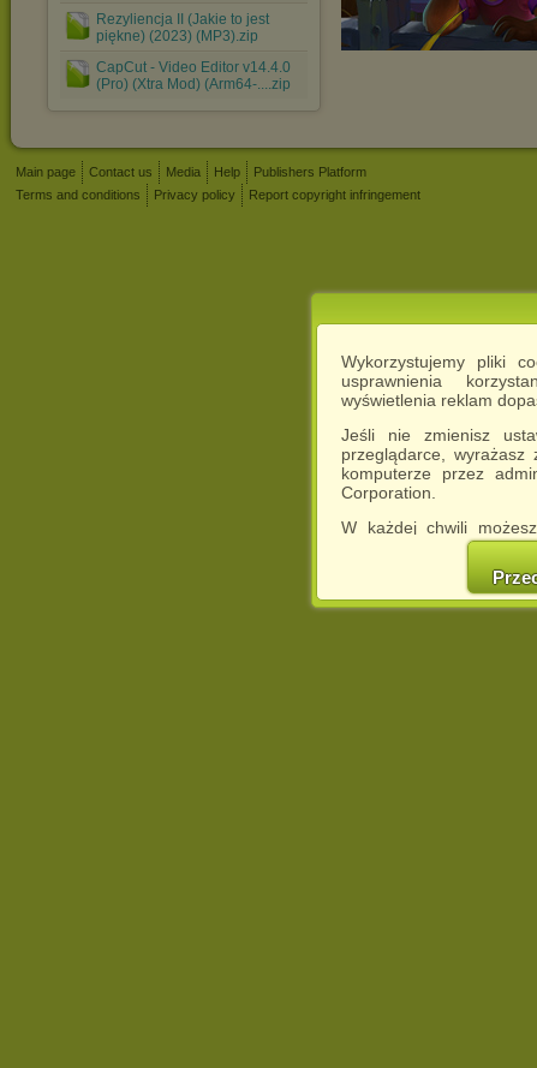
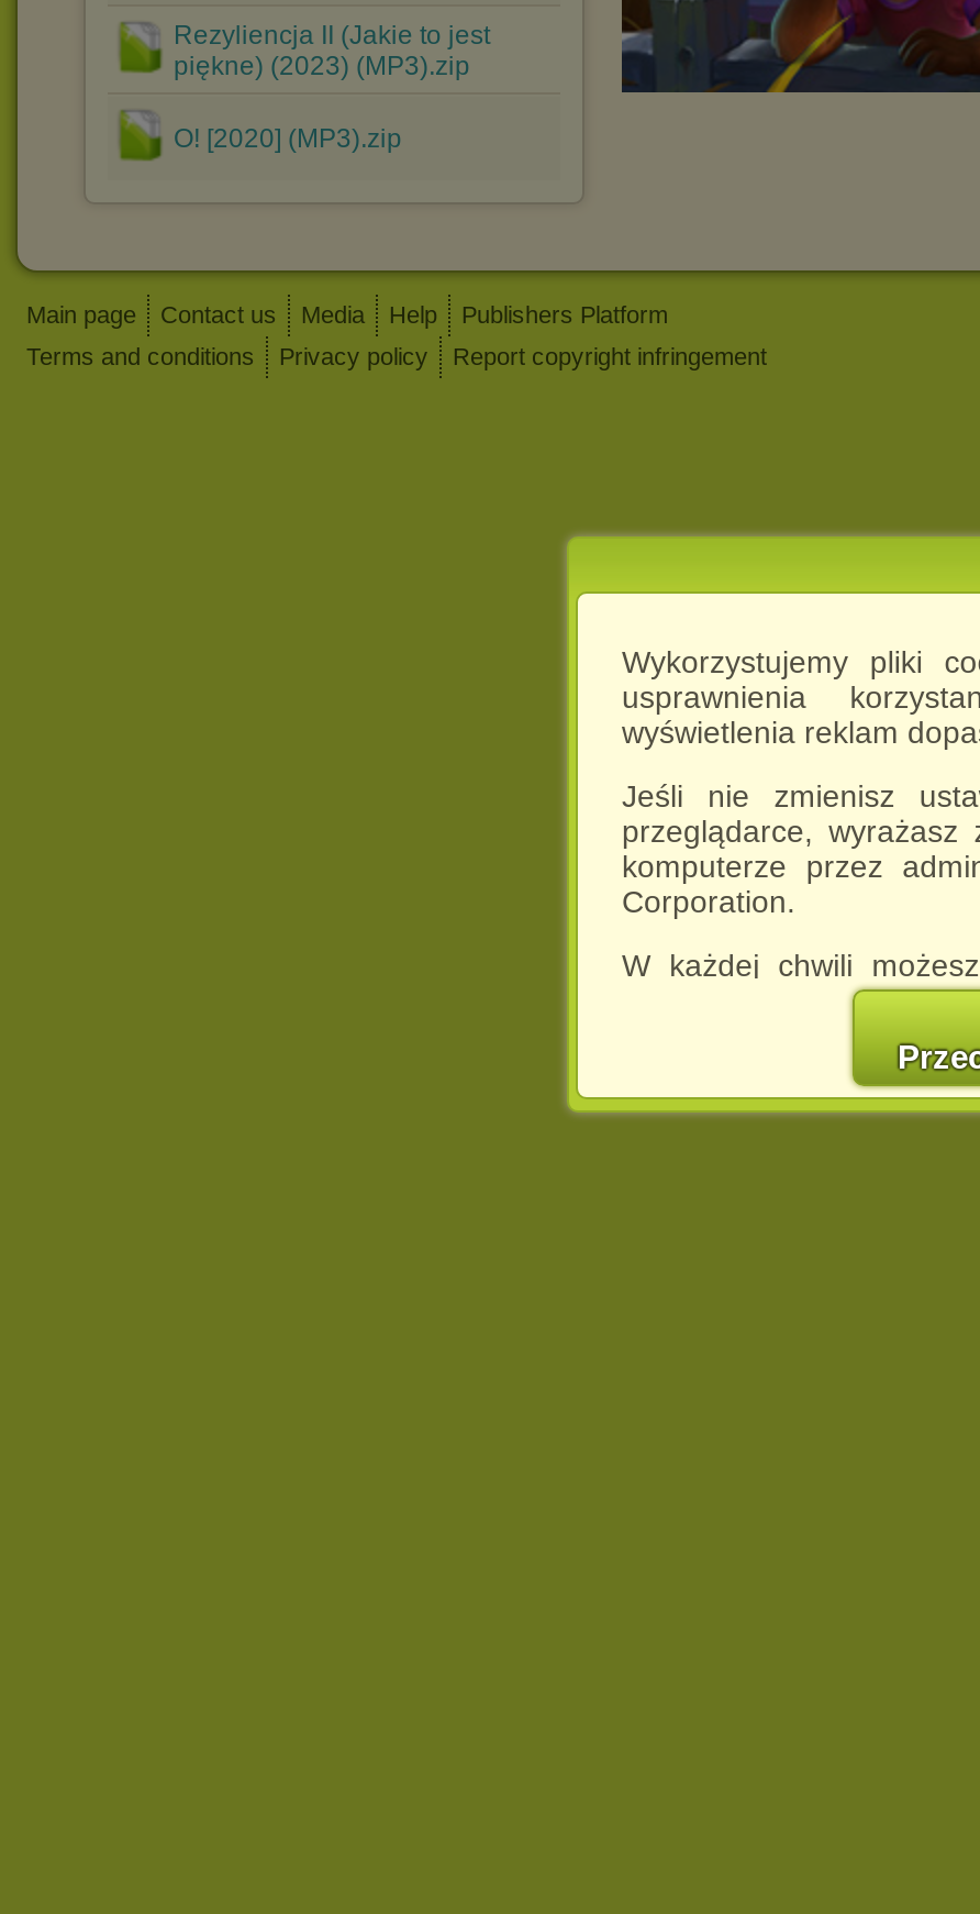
- CapCut - Video Editor v14.4.0
- (Pro) (Xtra Mod) (Arm64-....zip
+ O! [2020] (MP3).zip
